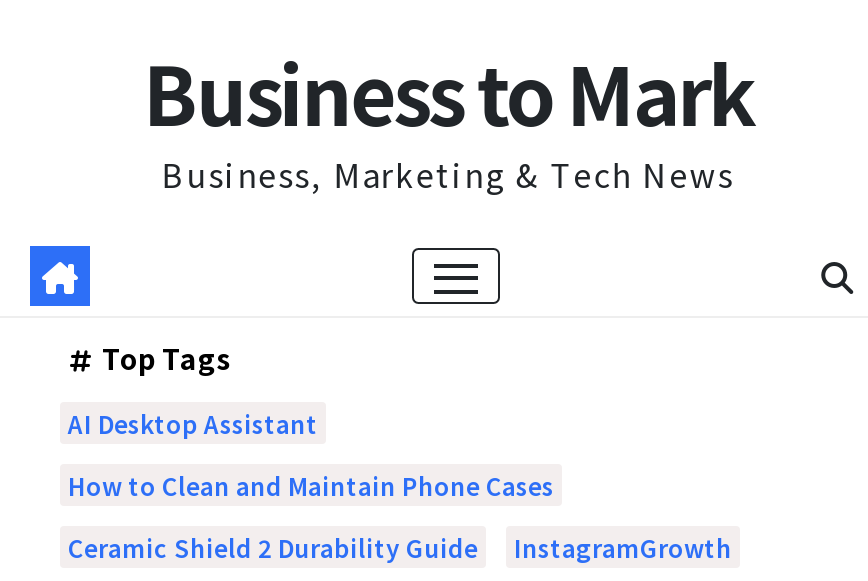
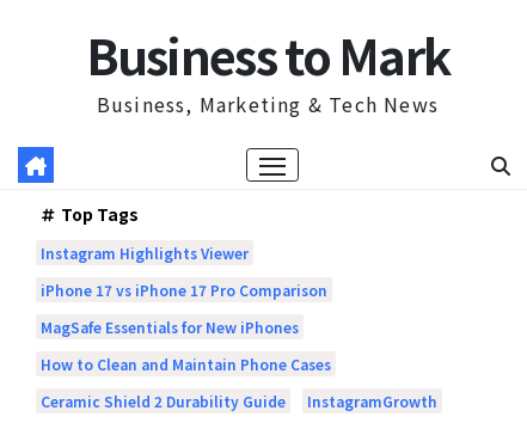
- AI Desktop Assistant
+ Instagram Highlights Viewer
+ iPhone 17 vs iPhone 17 Pro Comparison
+ MagSafe Essentials for New iPhones
